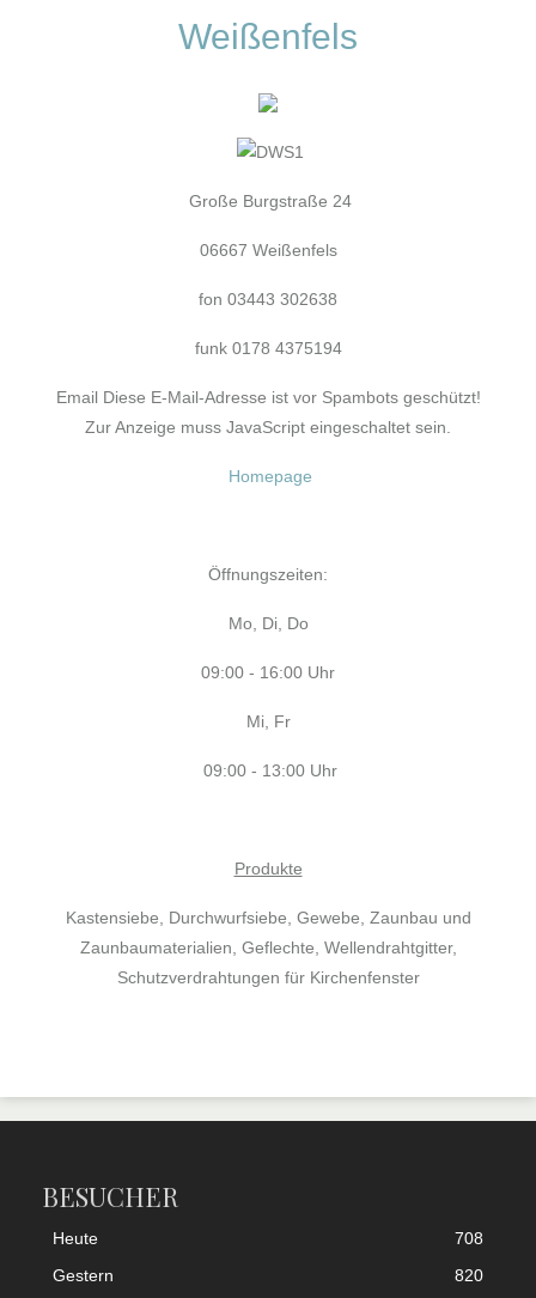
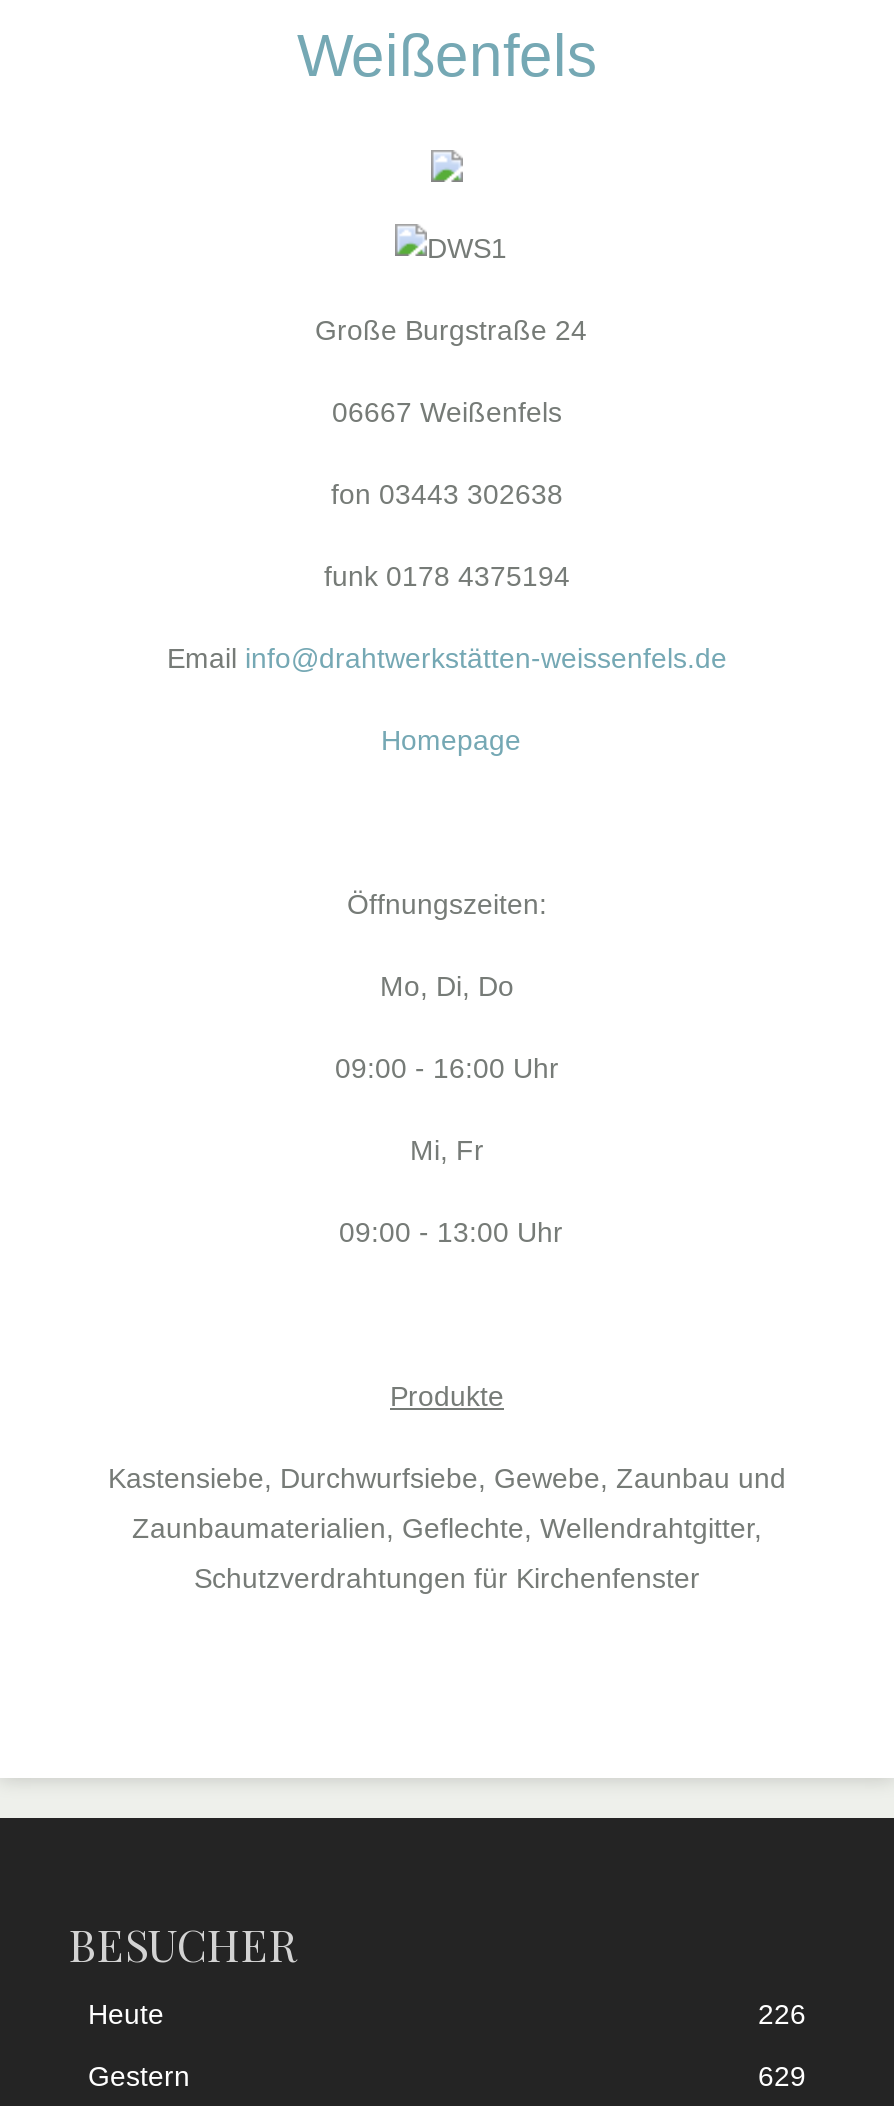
- Email Diese E-Mail-Adresse ist vor Spambots geschützt!
- Zur Anzeige muss JavaScript eingeschaltet sein.
+ Email info@drahtwerkstätten-weissenfels.de

- 708
+ 226

- 820
+ 629
